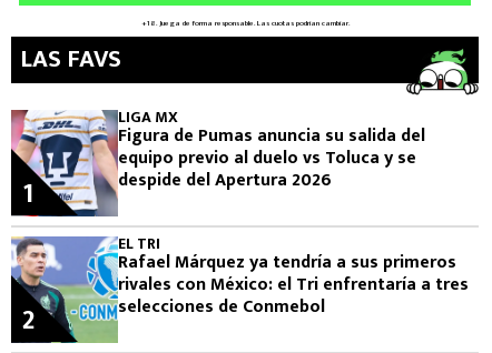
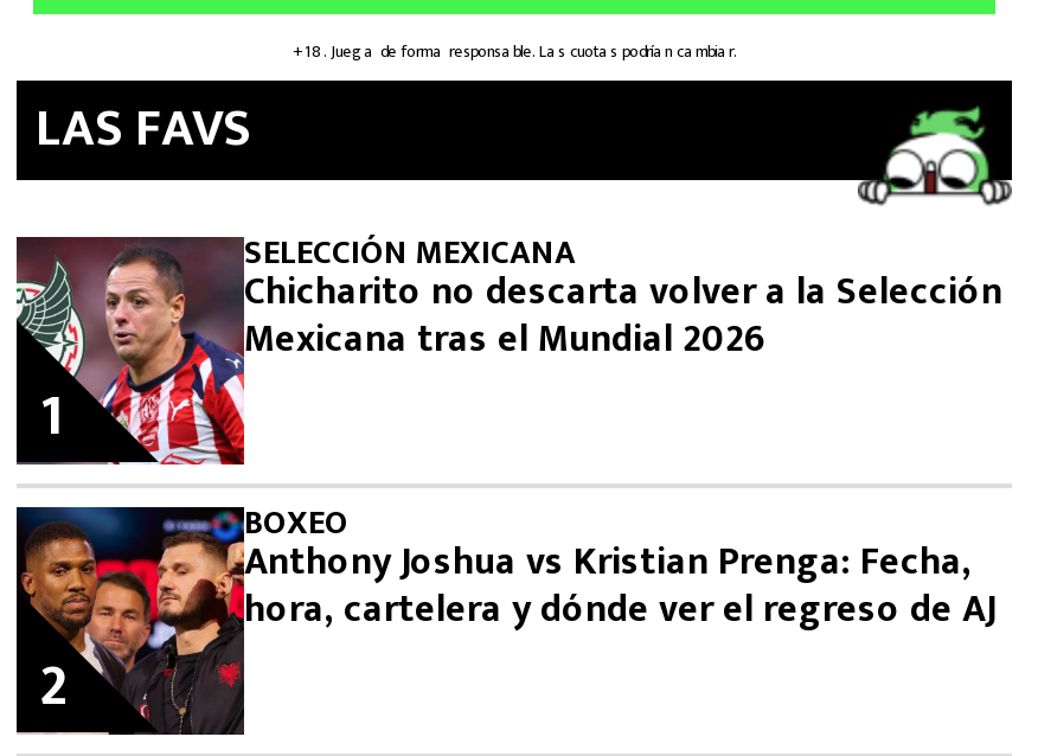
- [image]
- LIGA MX
- Figura de Pumas anuncia su salida del
- equipo previo al duelo vs Toluca y se
- despide del Apertura 2026
+ [image]
+ SELECCIÓN MEXICANA
+ Chicharito no descarta volver a la Selección
+ Mexicana tras el Mundial 2026

- [image]
- EL TRI
- Rafael Márquez ya tendría a sus primeros
- rivales con México: el Tri enfrentaría a tres
- selecciones de Conmebol
+ [image]
+ BOXEO
+ Anthony Joshua vs Kristian Prenga: Fecha,
+ hora, cartelera y dónde ver el regreso de AJ
